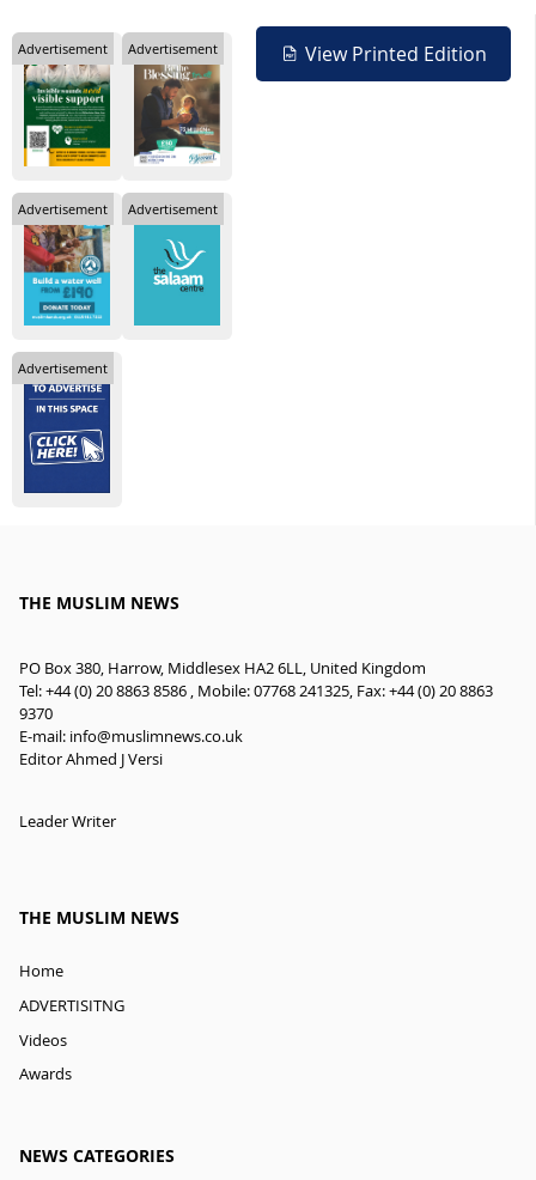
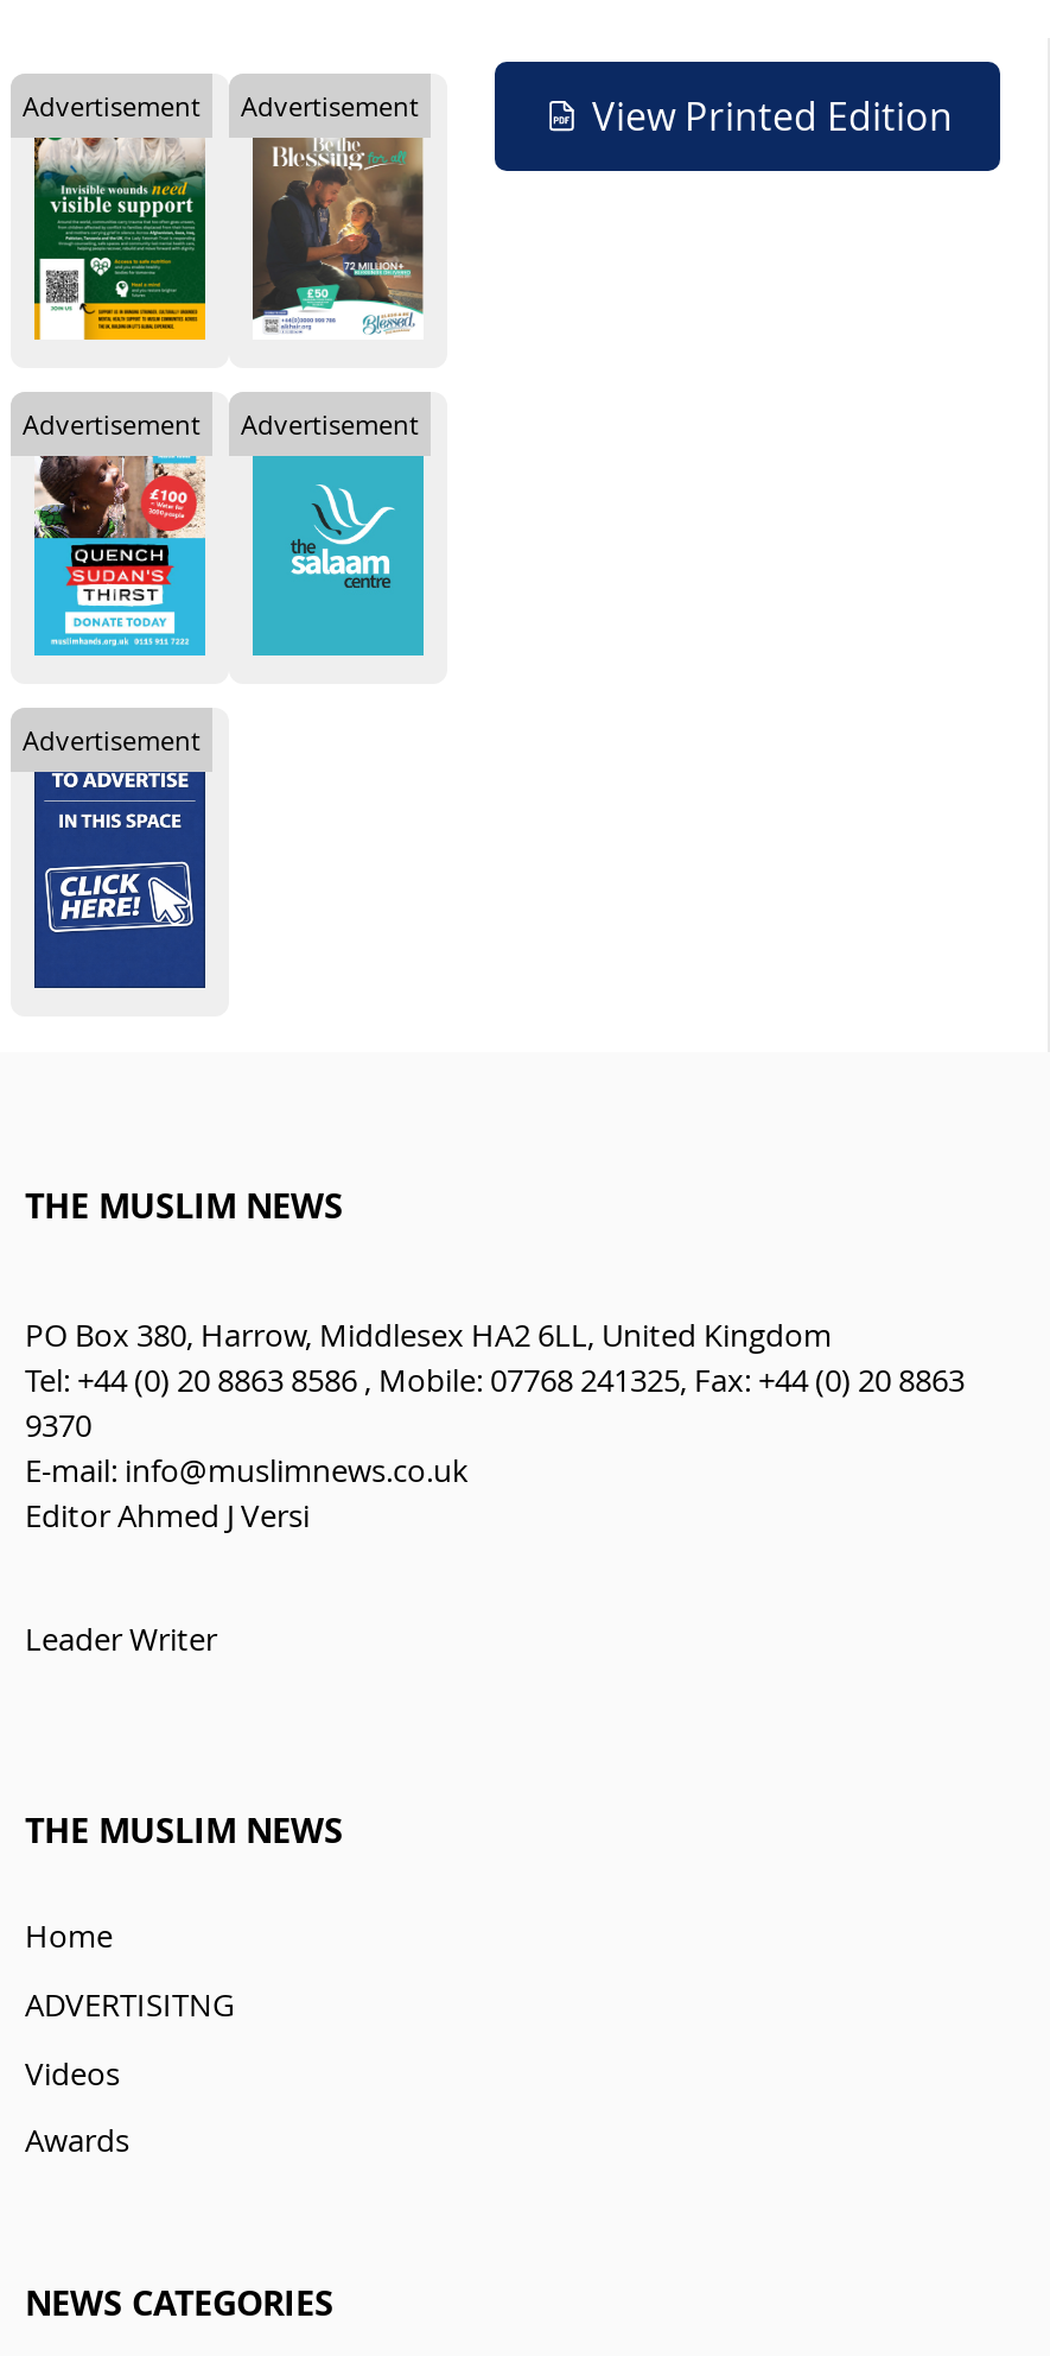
- [image]
+ [image]
